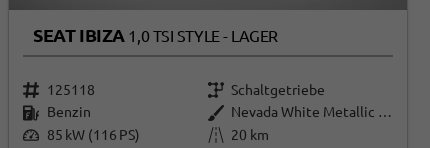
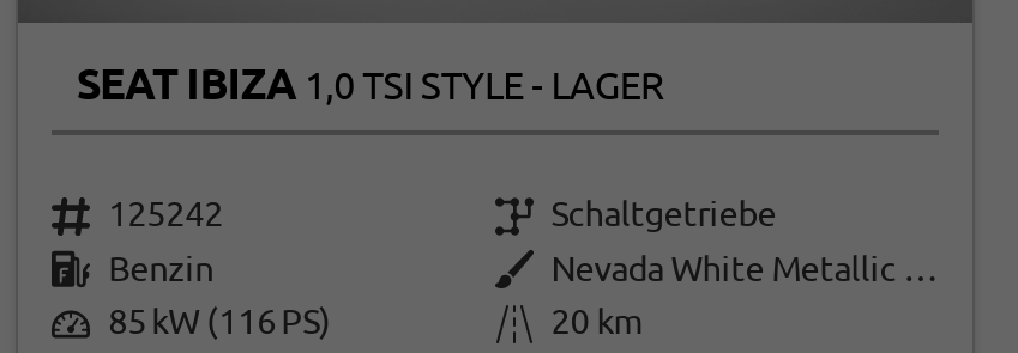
- 125118
+ 125242
